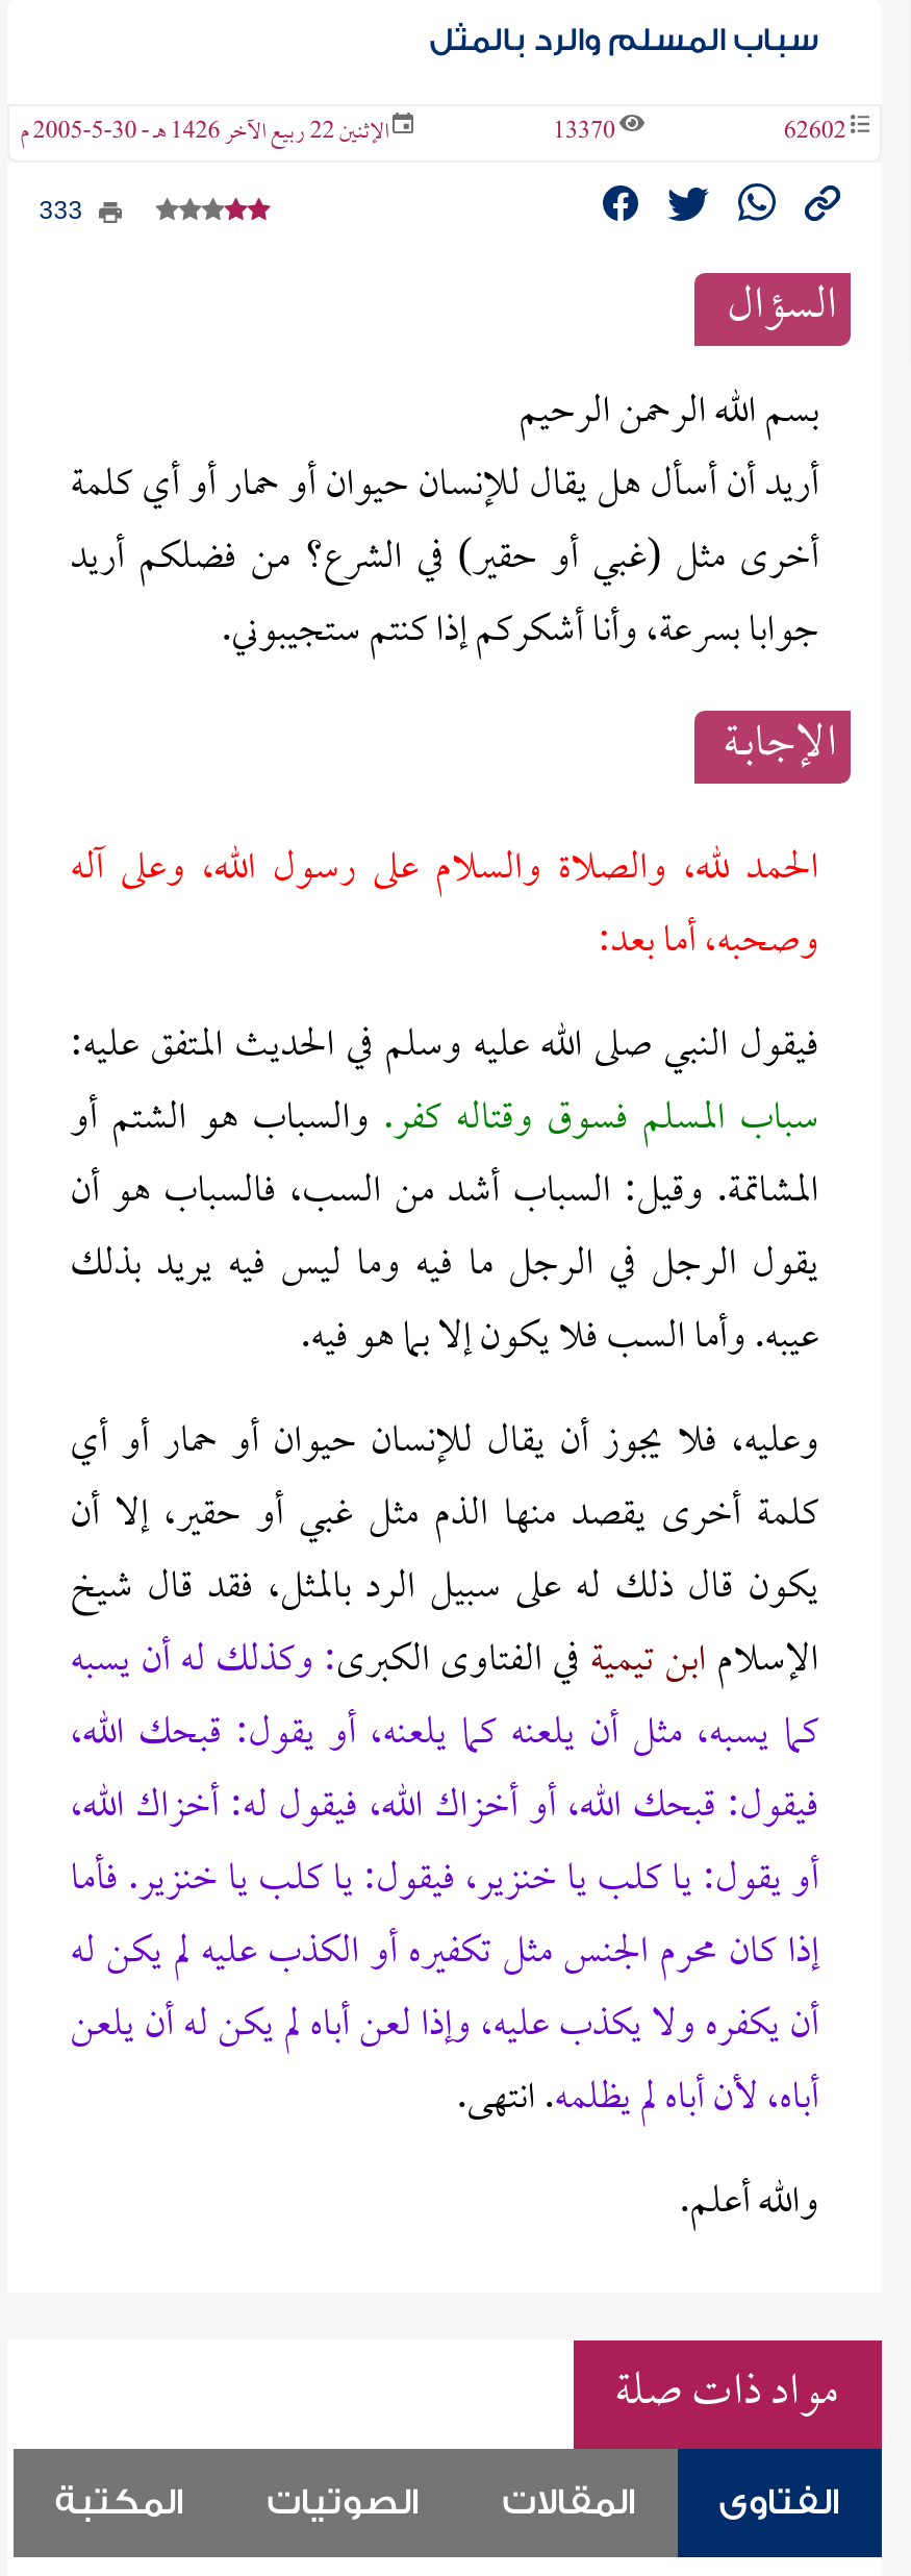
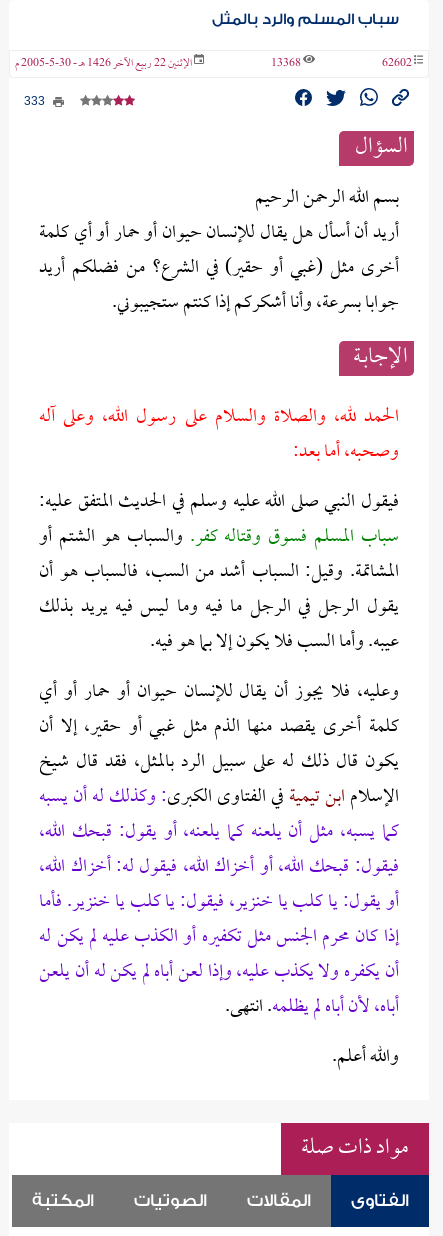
- 13370
+ 13368
